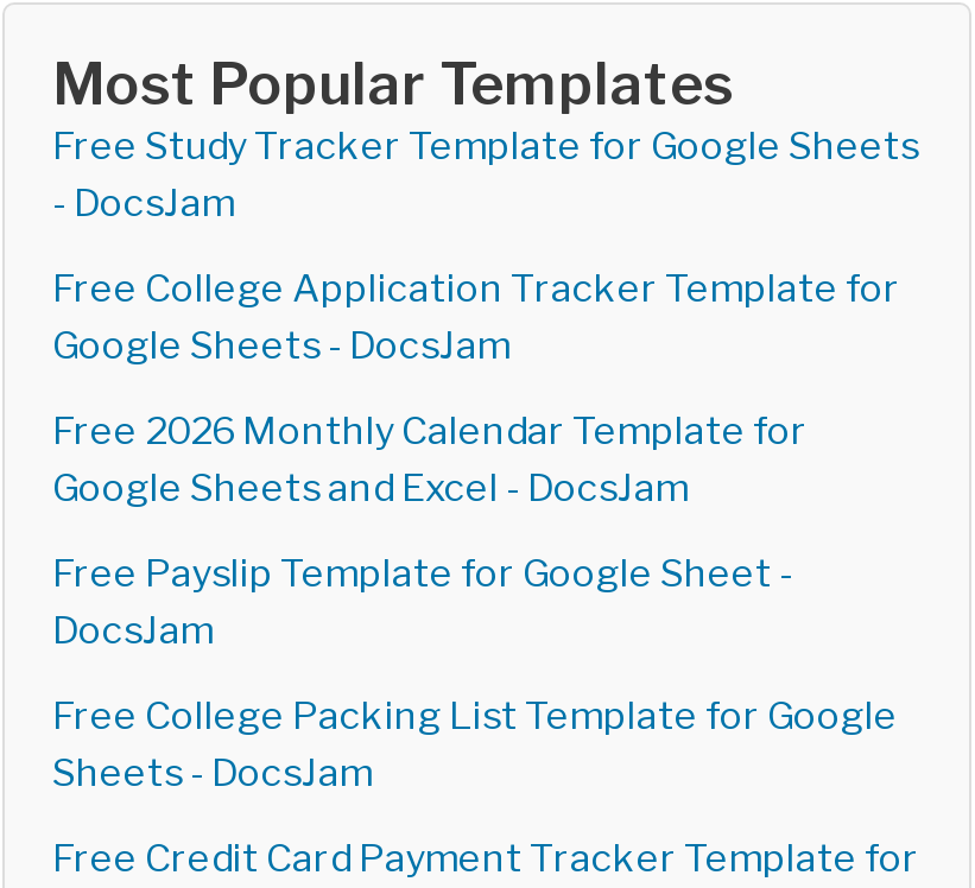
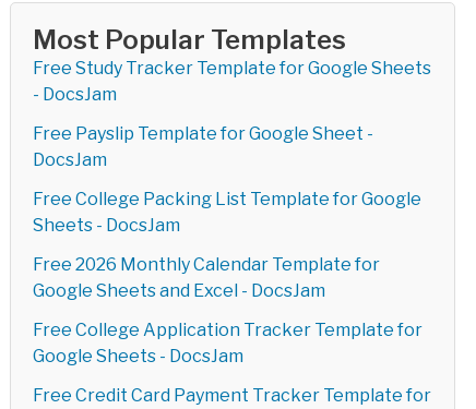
moved down: Free 2026 Monthly Calendar Template for | Google Sheets and Excel - DocsJam | Free College Application Tracker Template for | Google Sheets - DocsJam

moved up: Free Payslip Template for Google Sheet - | DocsJam | Free College Packing List Template for Google | Sheets - DocsJam
